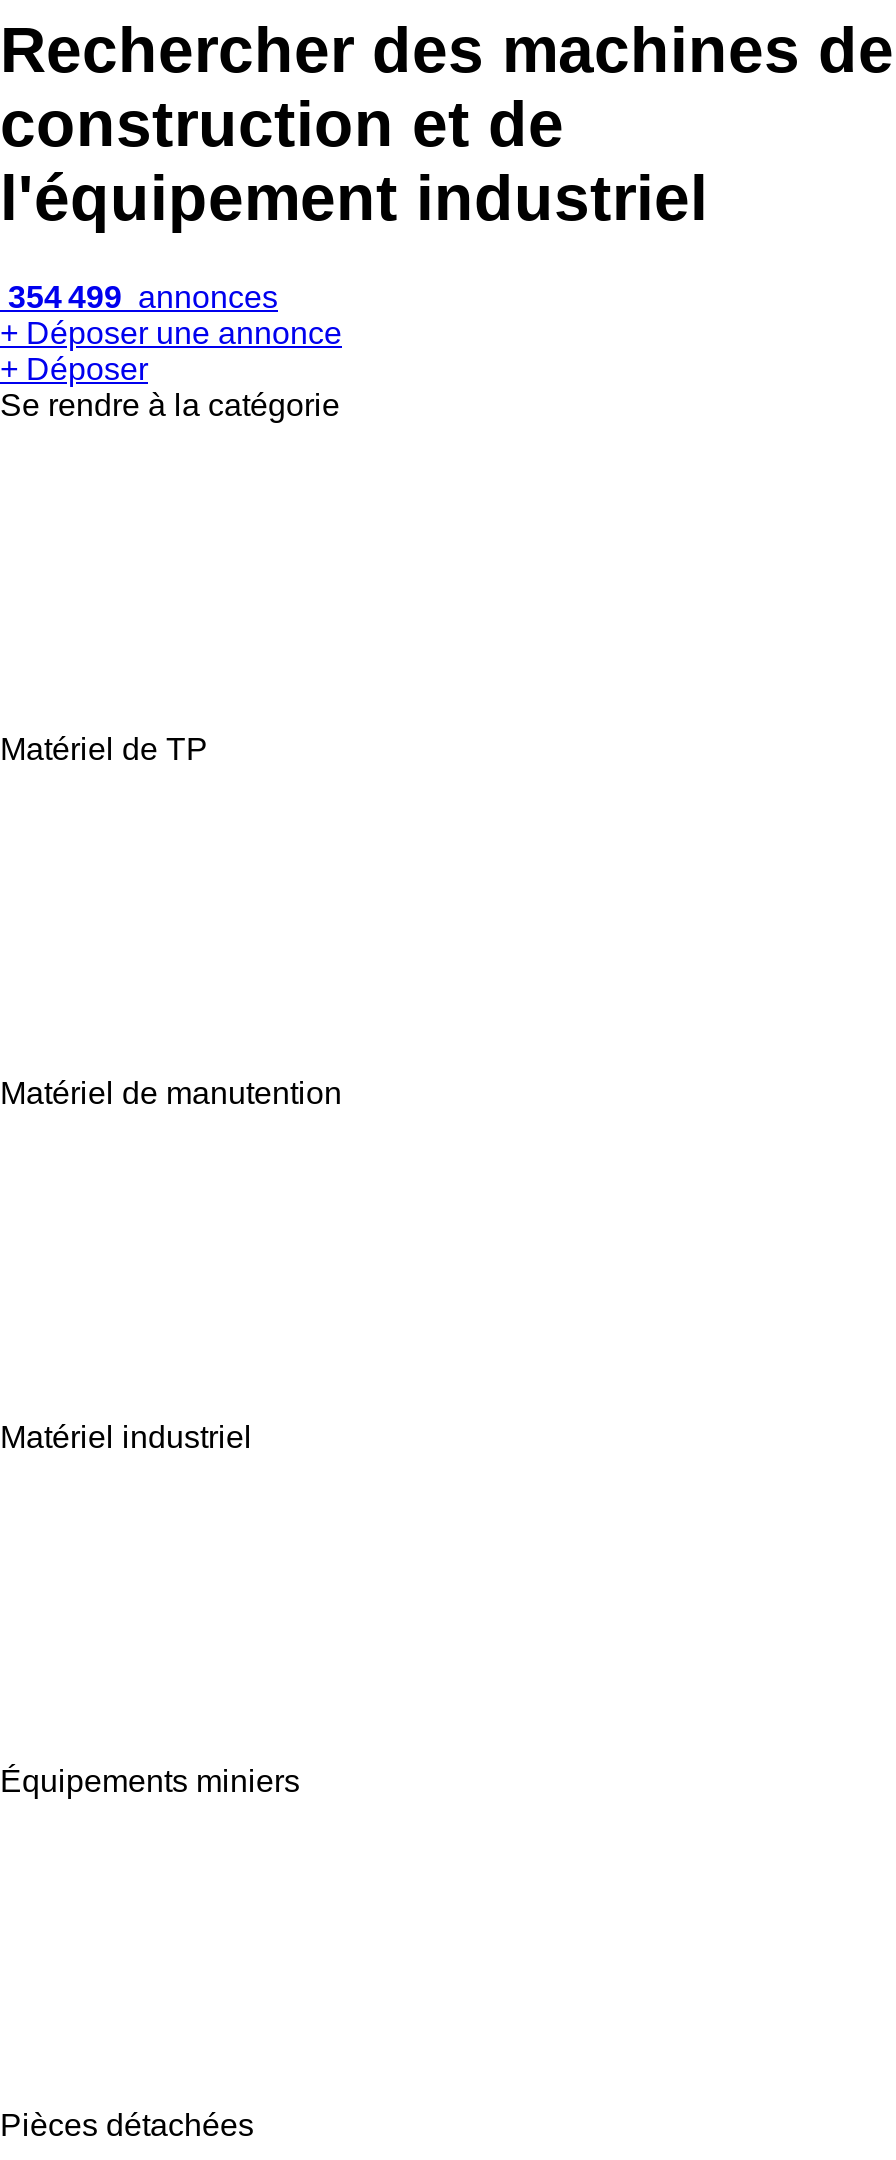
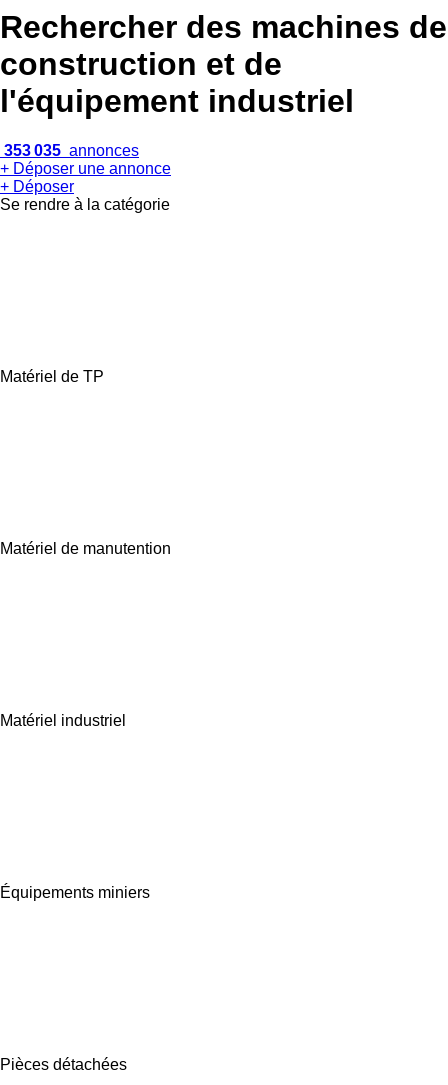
- 354 499 annonces
+ 353 035 annonces
